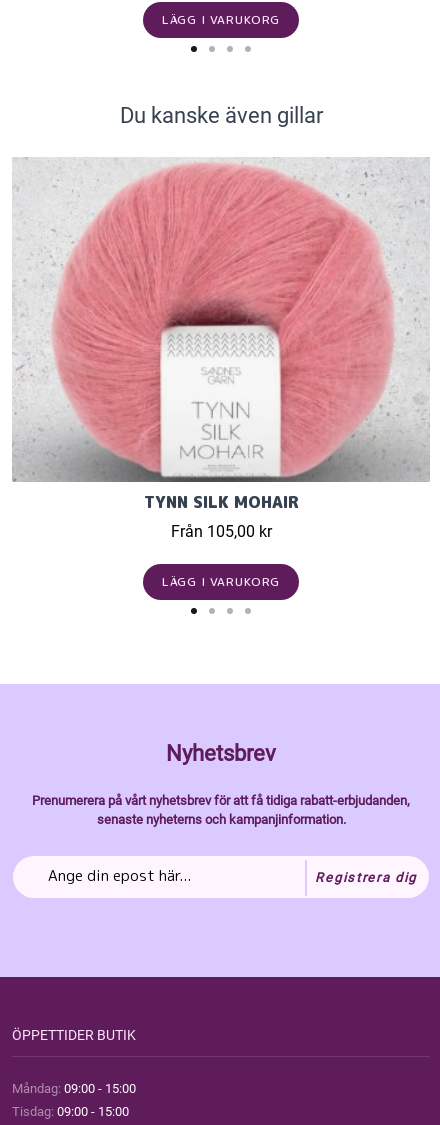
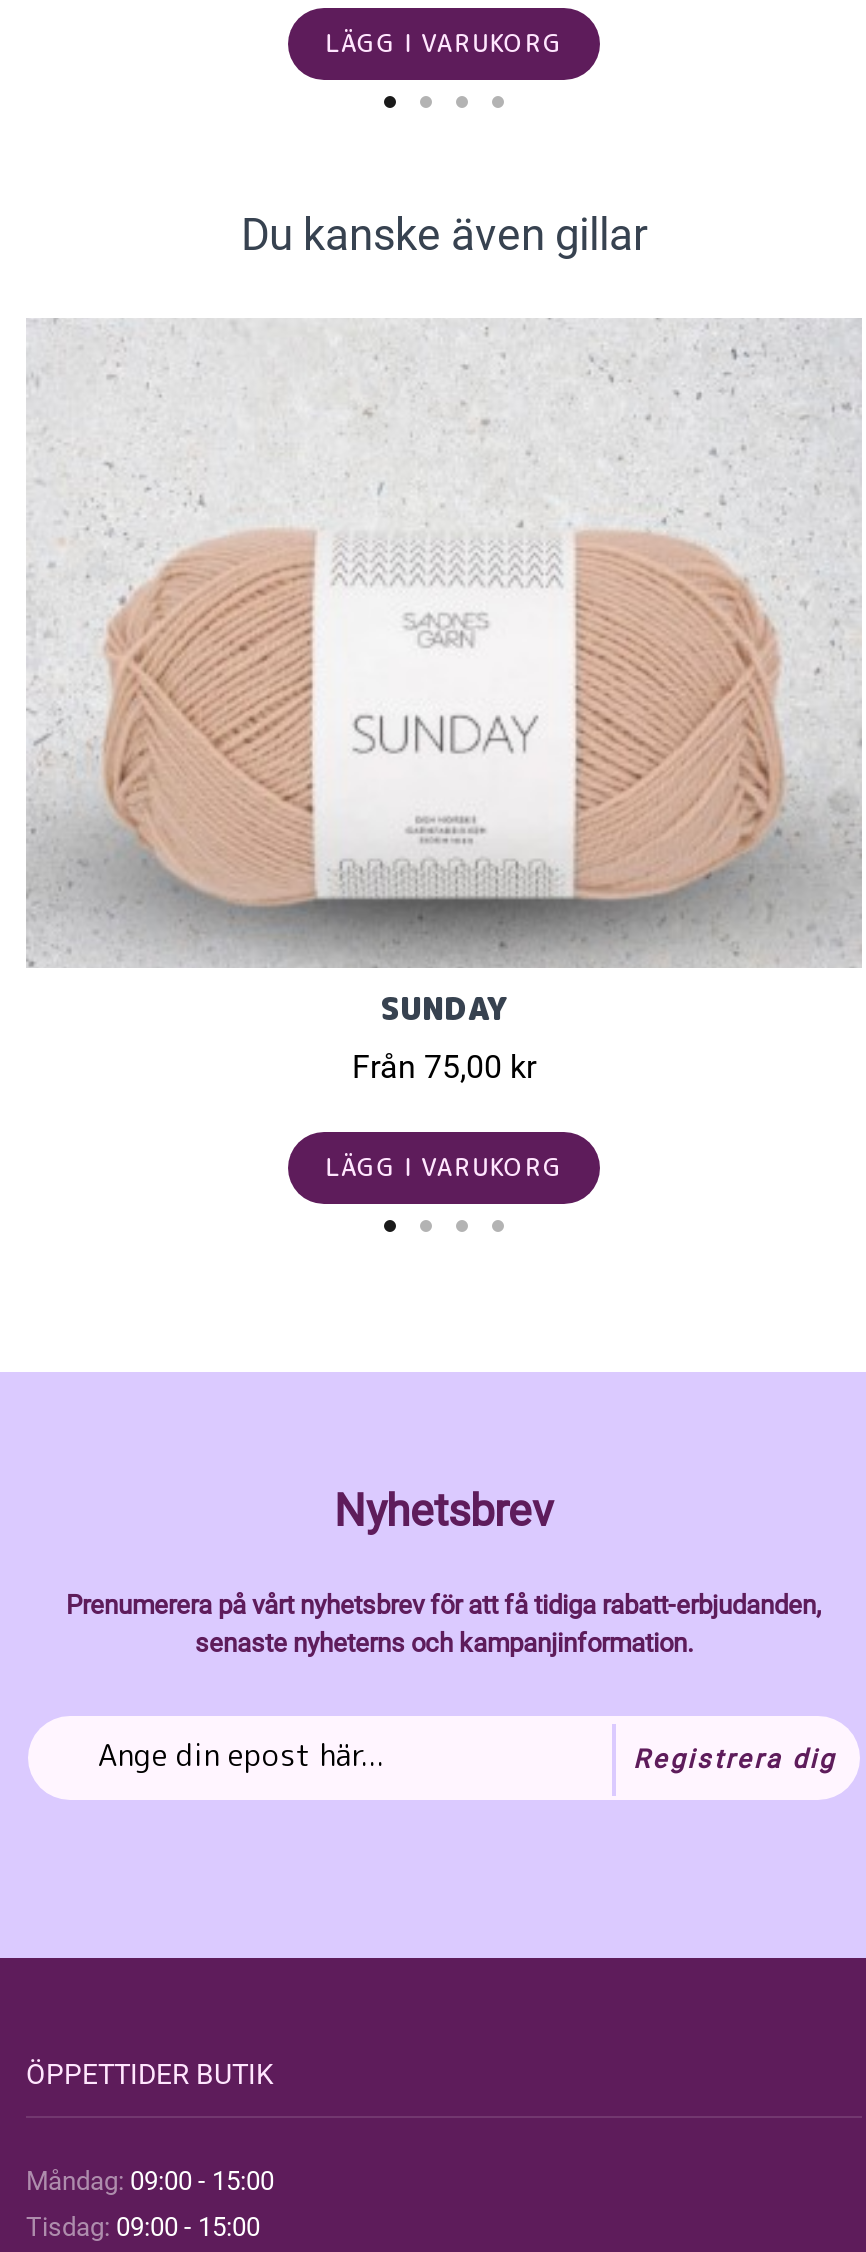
- [image]
- TYNN SILK MOHAIR
- Från 105,00 kr
+ [image]
+ SUNDAY
+ Från 75,00 kr
